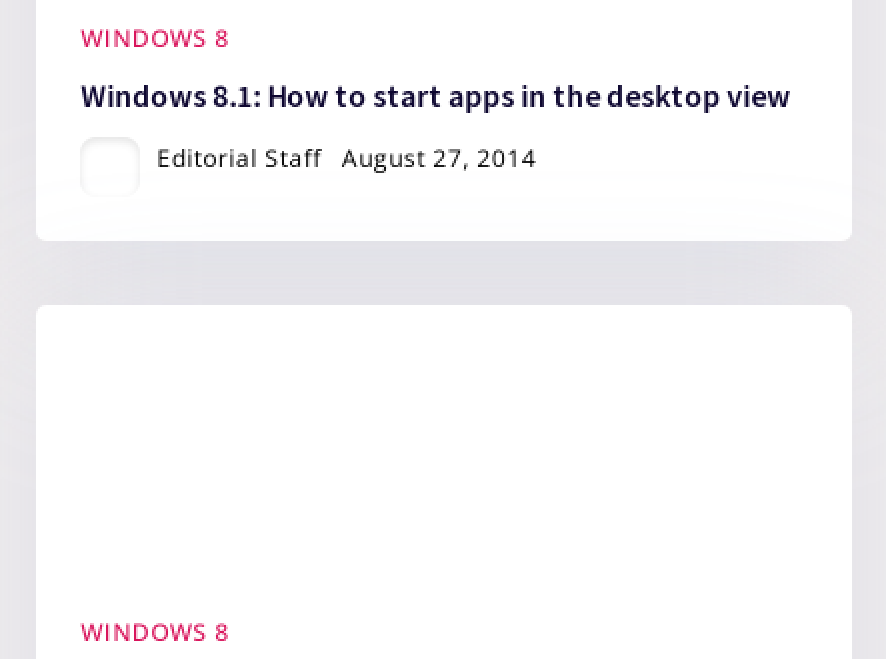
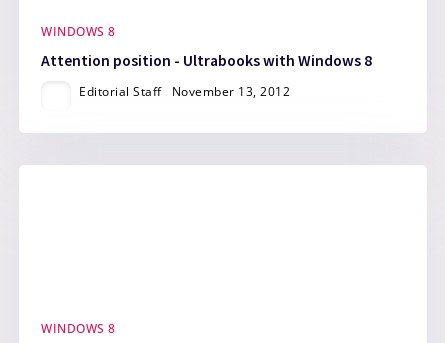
- Windows 8.1: How to start apps in the desktop view
+ Attention position - Ultrabooks with Windows 8

- Editorial Staff August 27, 2014
+ Editorial Staff November 13, 2012
